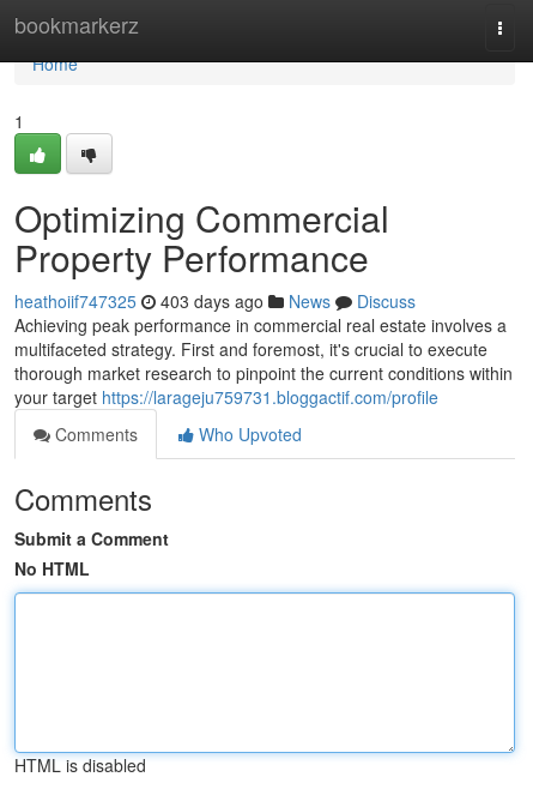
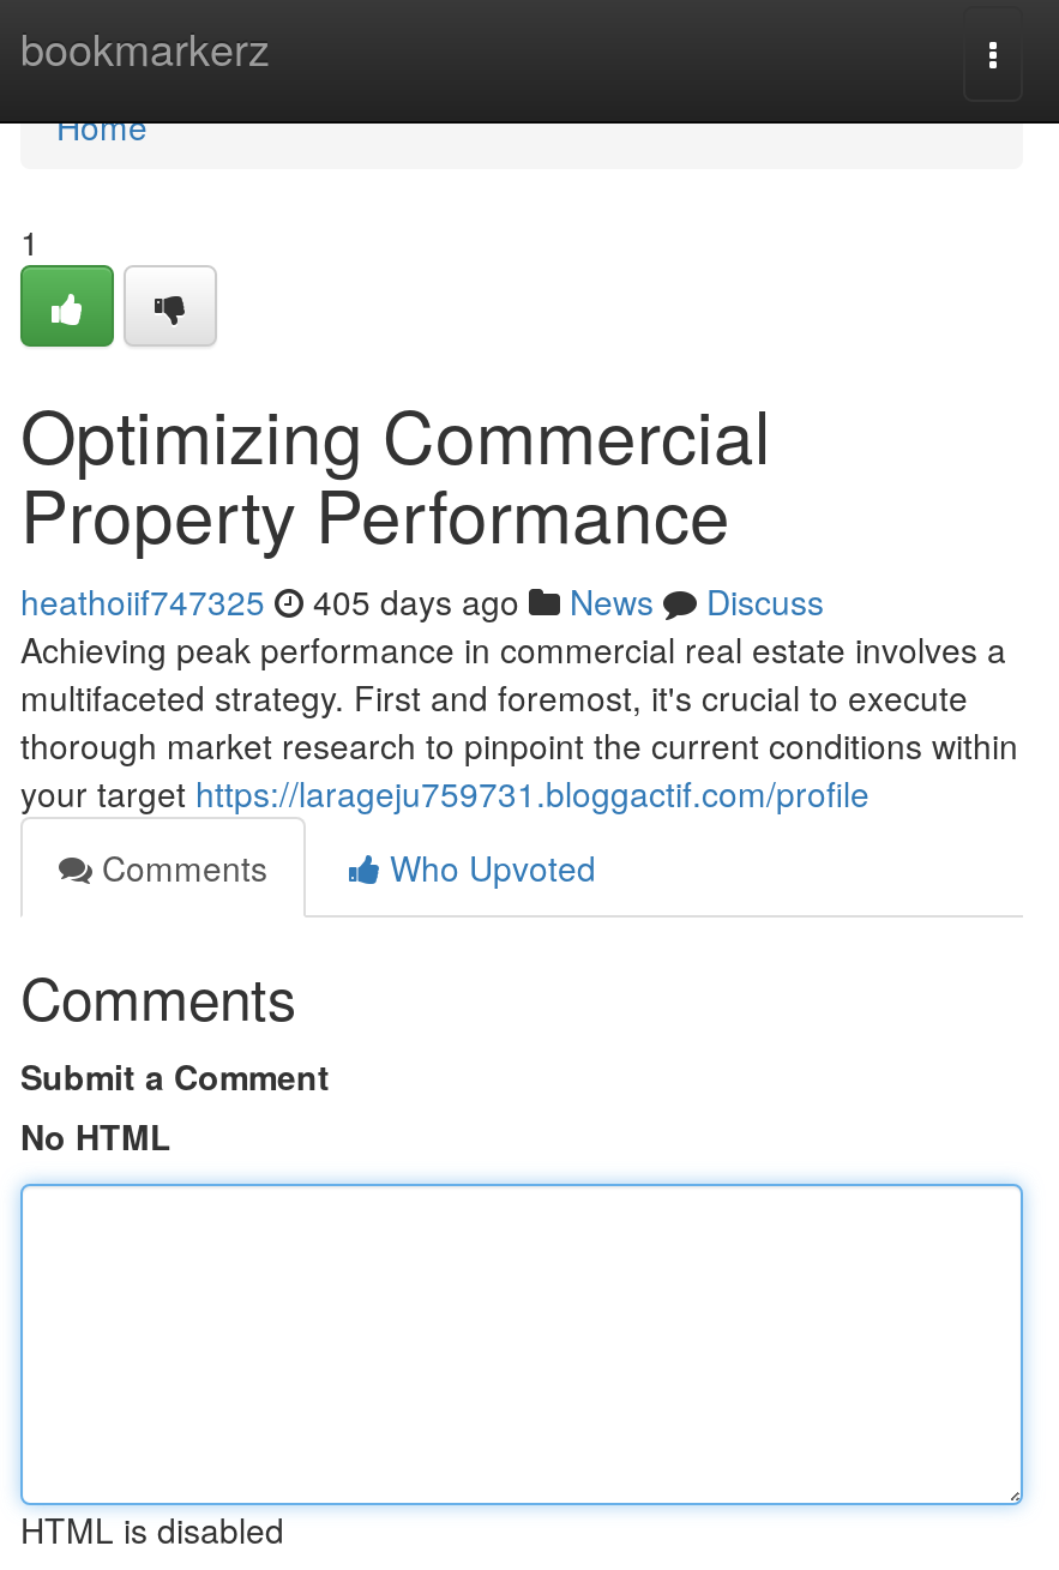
- heathoiif747325 403 days ago News Discuss
+ heathoiif747325 405 days ago News Discuss
